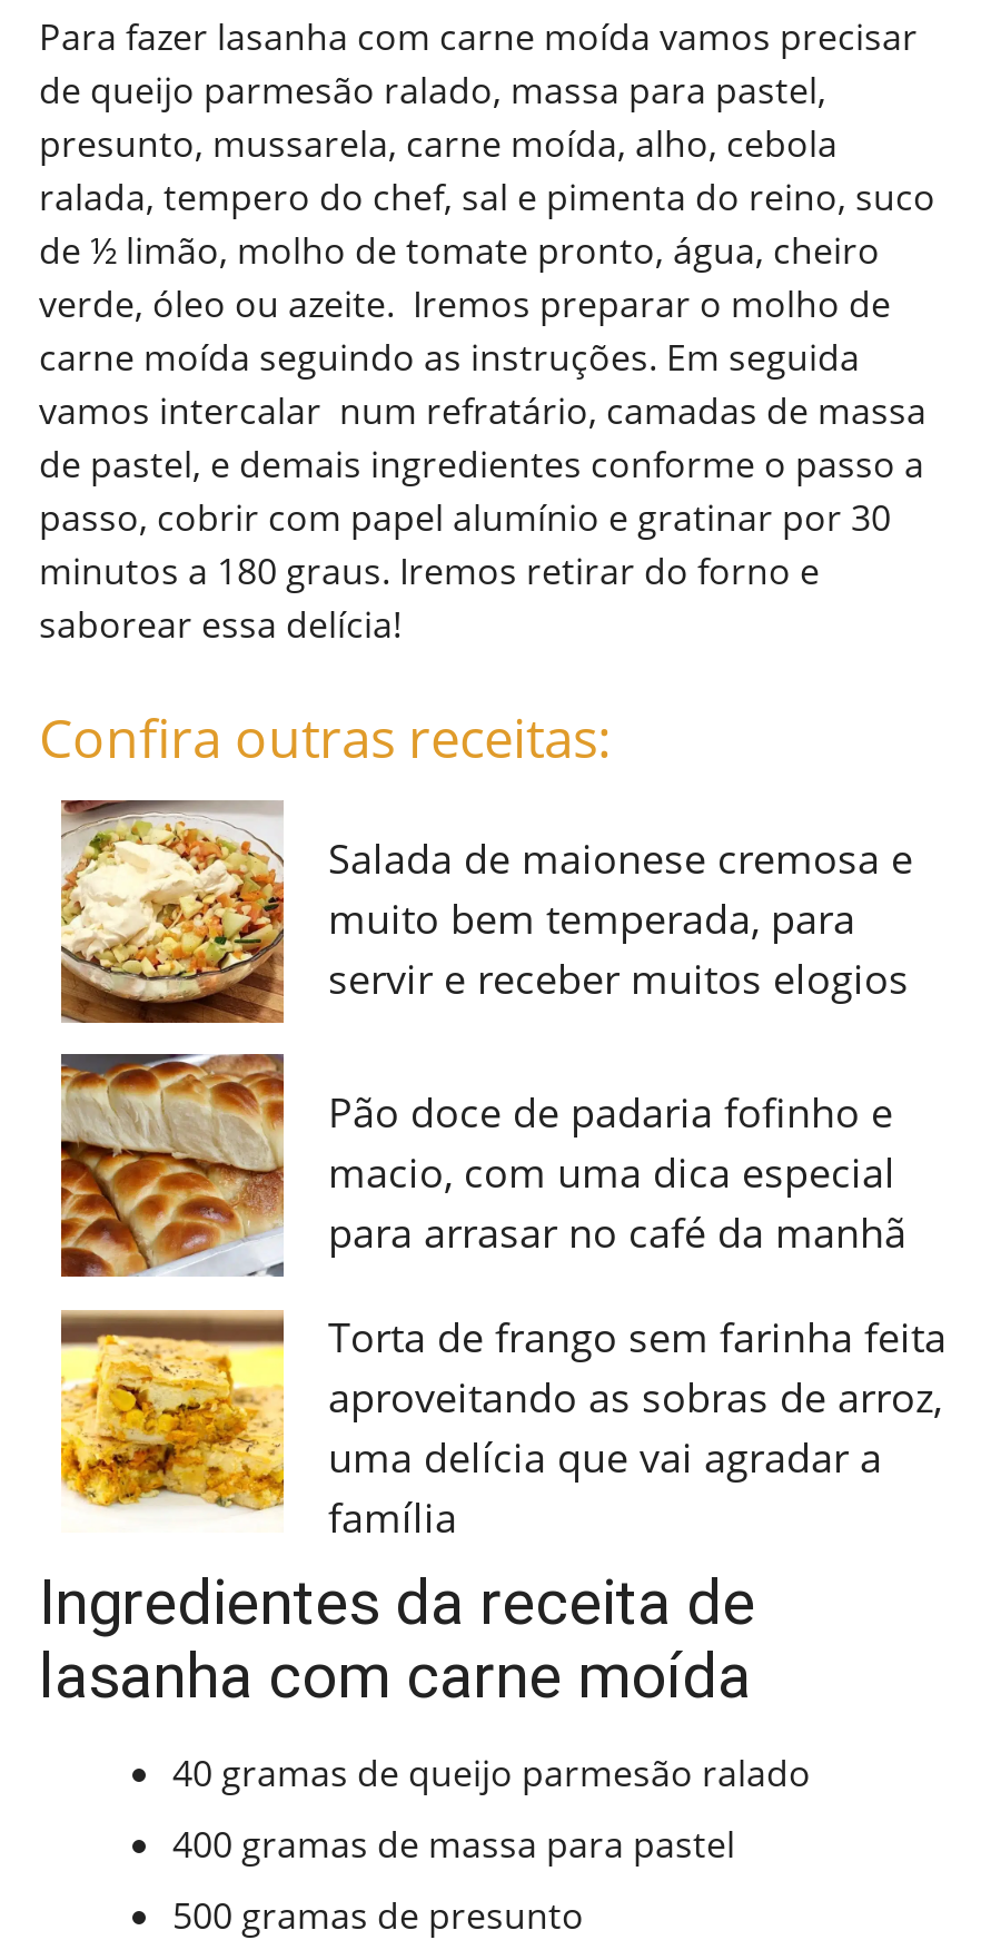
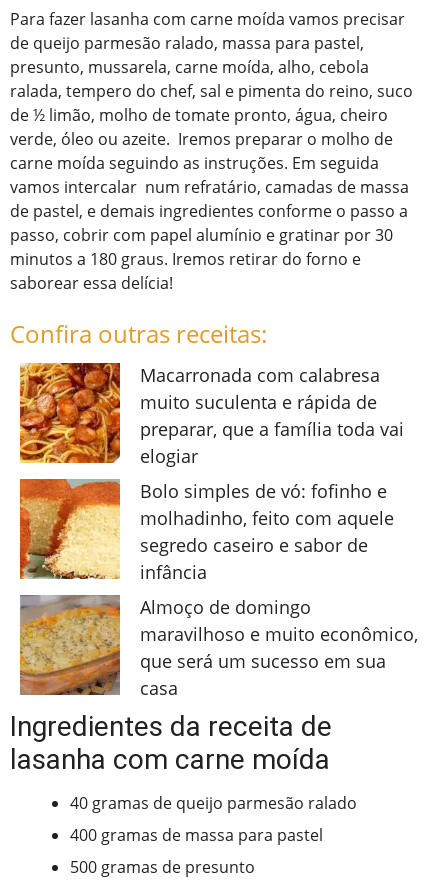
- [image]
- Salada de maionese cremosa e
- muito bem temperada, para
- servir e receber muitos elogios
+ [image]
+ Macarronada com calabresa
+ muito suculenta e rápida de
+ preparar, que a família toda vai
+ elogiar

- [image]
- Pão doce de padaria fofinho e
- macio, com uma dica especial
- para arrasar no café da manhã
+ [image]
+ Bolo simples de vó: fofinho e
+ molhadinho, feito com aquele
+ segredo caseiro e sabor de
+ infância

- [image]
- Torta de frango sem farinha feita
- aproveitando as sobras de arroz,
- uma delícia que vai agradar a
- família
+ [image]
+ Almoço de domingo
+ maravilhoso e muito econômico,
+ que será um sucesso em sua
+ casa
